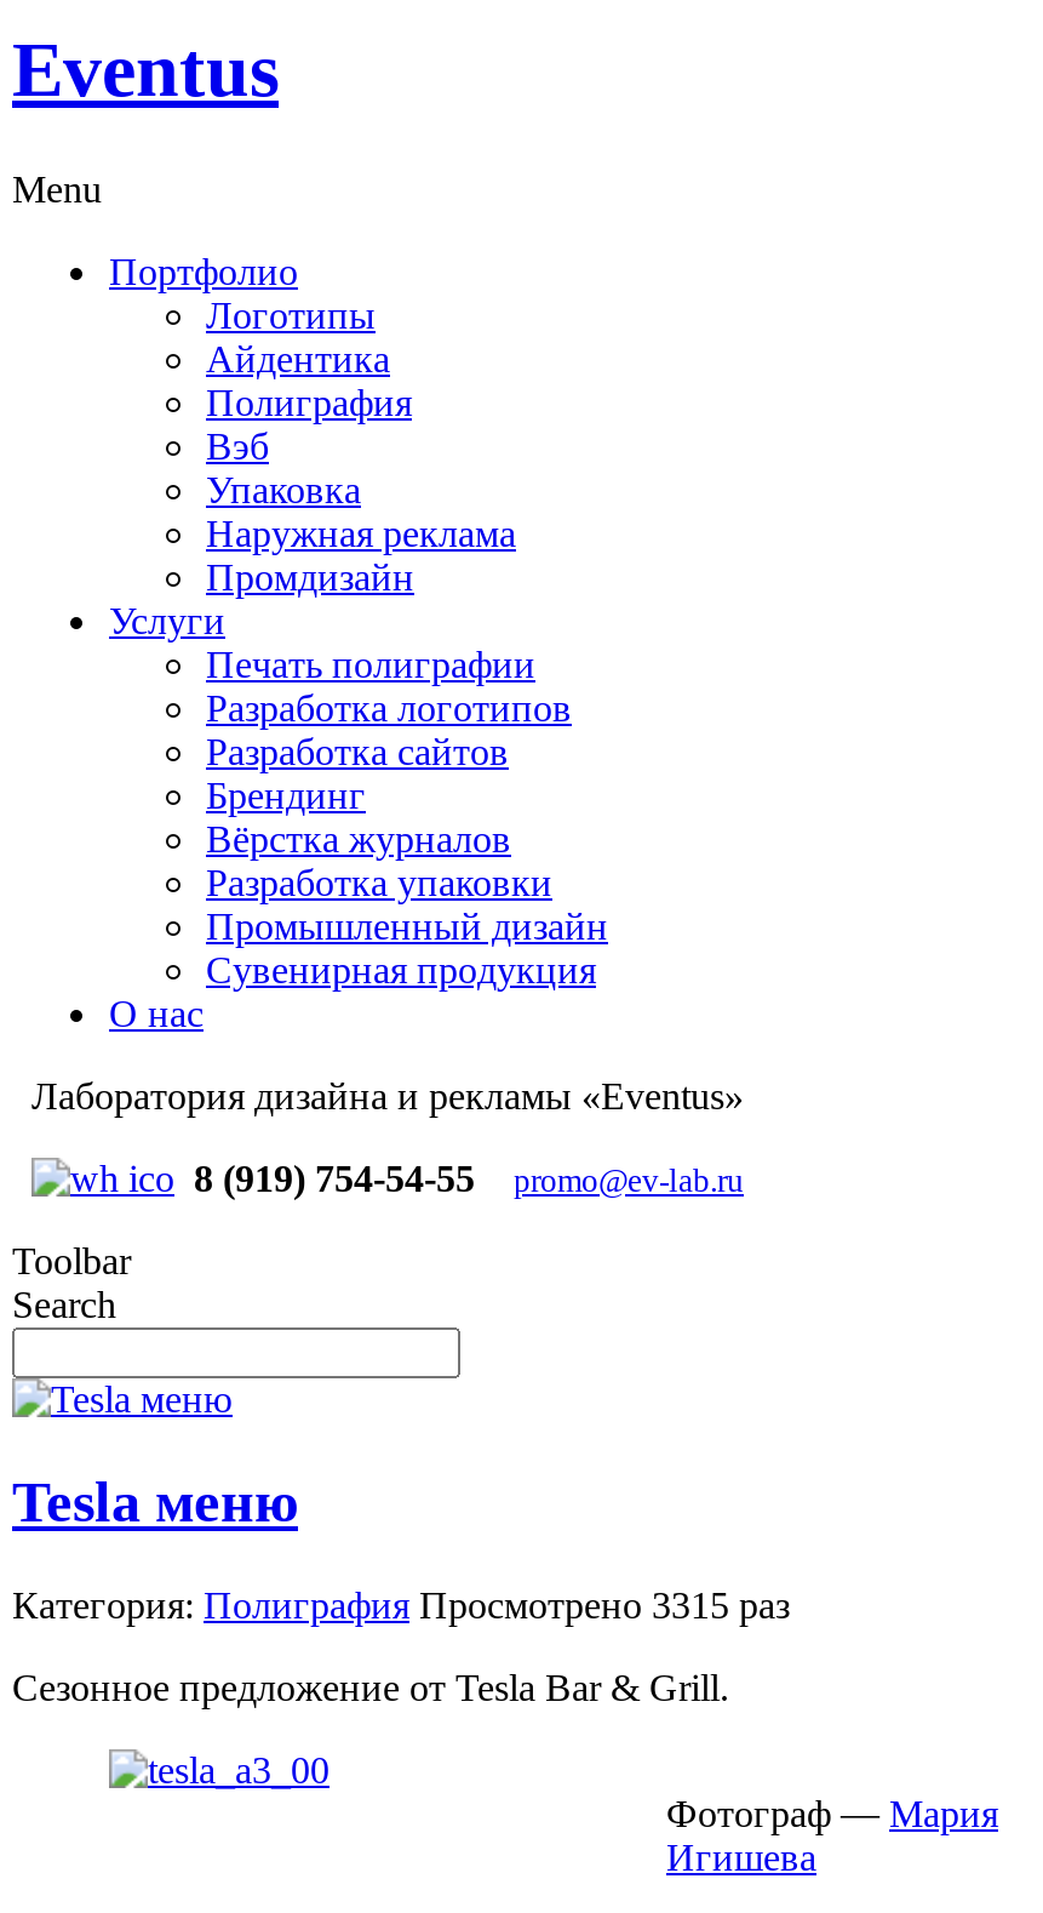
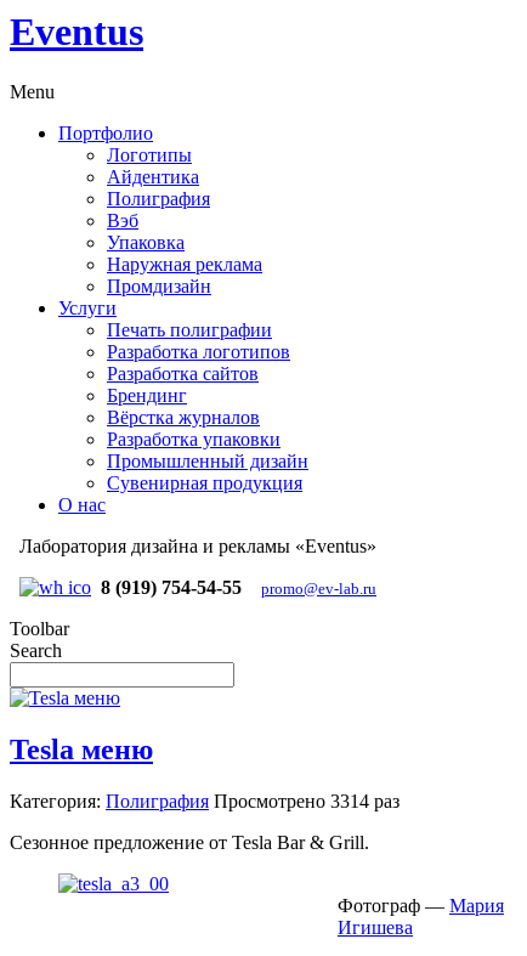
- Категория: Полиграфия Просмотрено 3315 раз
+ Категория: Полиграфия Просмотрено 3314 раз
